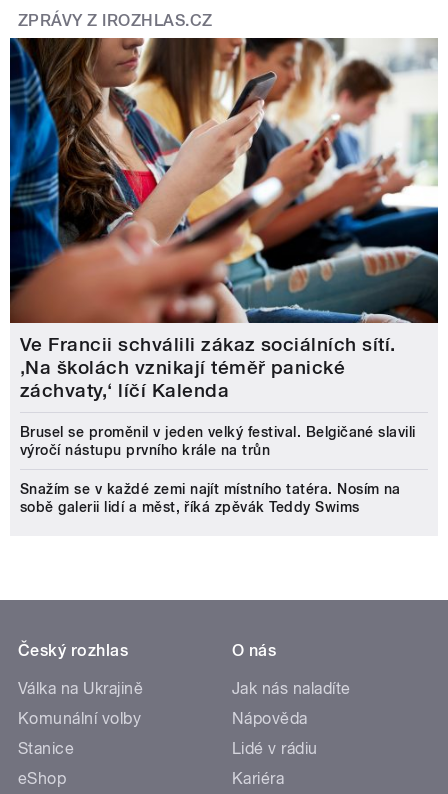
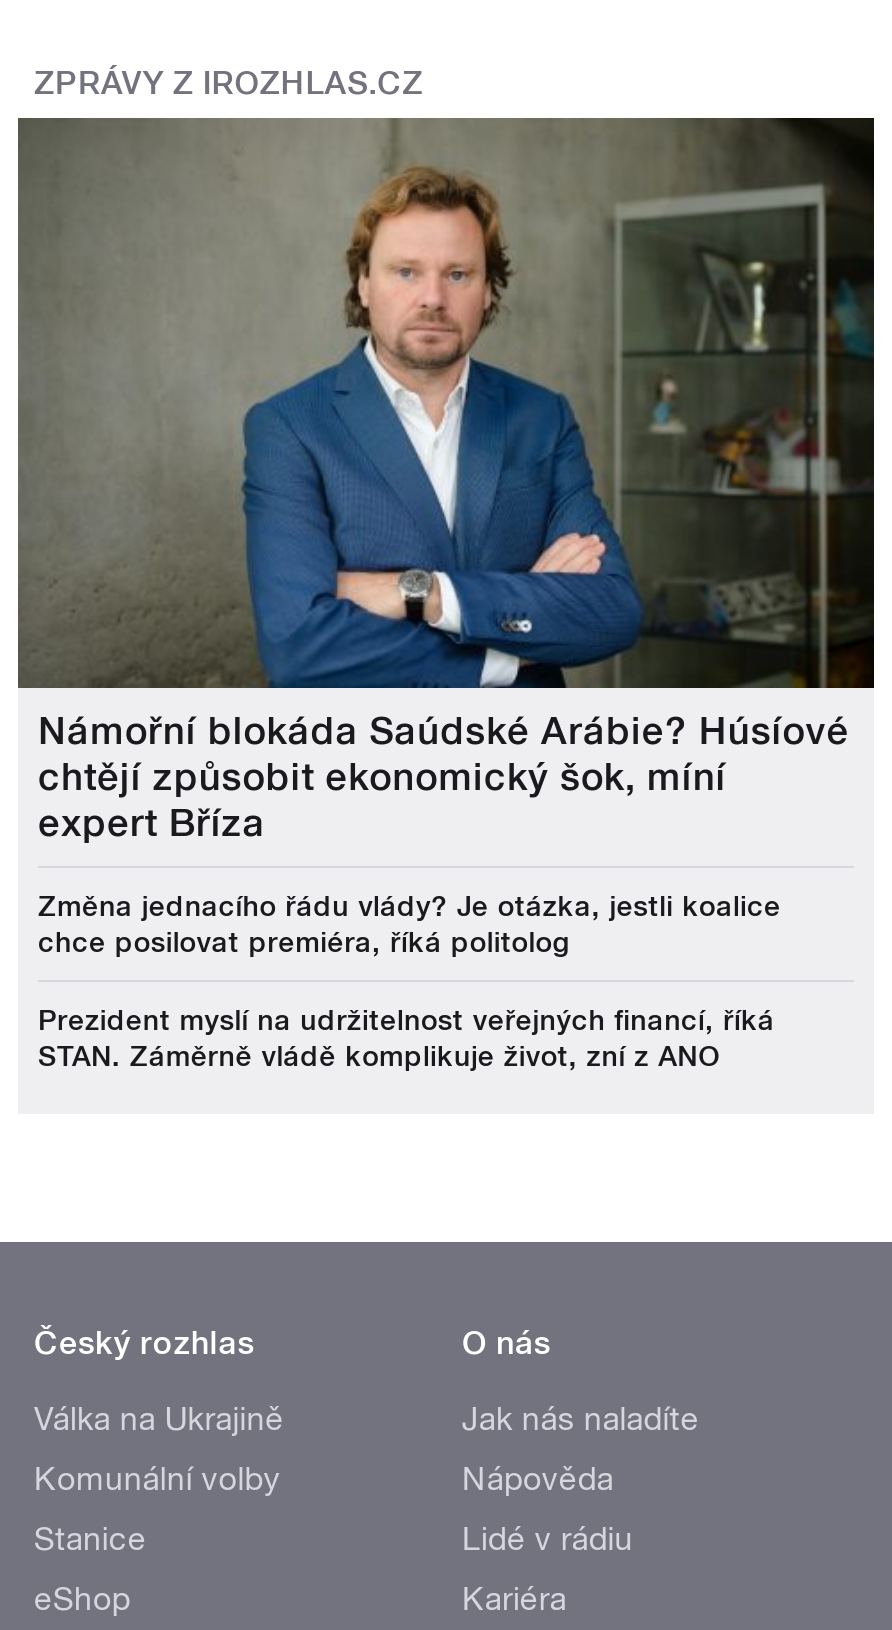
- [image]
- Ve Francii schválili zákaz sociálních sítí.
- ‚Na školách vznikají téměř panické
- záchvaty,‘ líčí Kalenda
+ [image]
+ Námořní blokáda Saúdské Arábie? Húsíové
+ chtějí způsobit ekonomický šok, míní
+ expert Bříza

- Brusel se proměnil v jeden velký festival. Belgičané slavili
- výročí nástupu prvního krále na trůn
+ Změna jednacího řádu vlády? Je otázka, jestli koalice
+ chce posilovat premiéra, říká politolog

- Snažím se v každé zemi najít místního tatéra. Nosím na
- sobě galerii lidí a měst, říká zpěvák Teddy Swims
+ Prezident myslí na udržitelnost veřejných financí, říká
+ STAN. Záměrně vládě komplikuje život, zní z ANO
